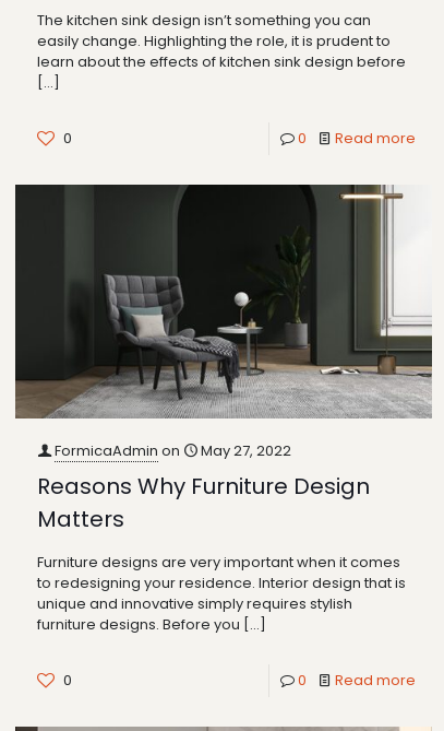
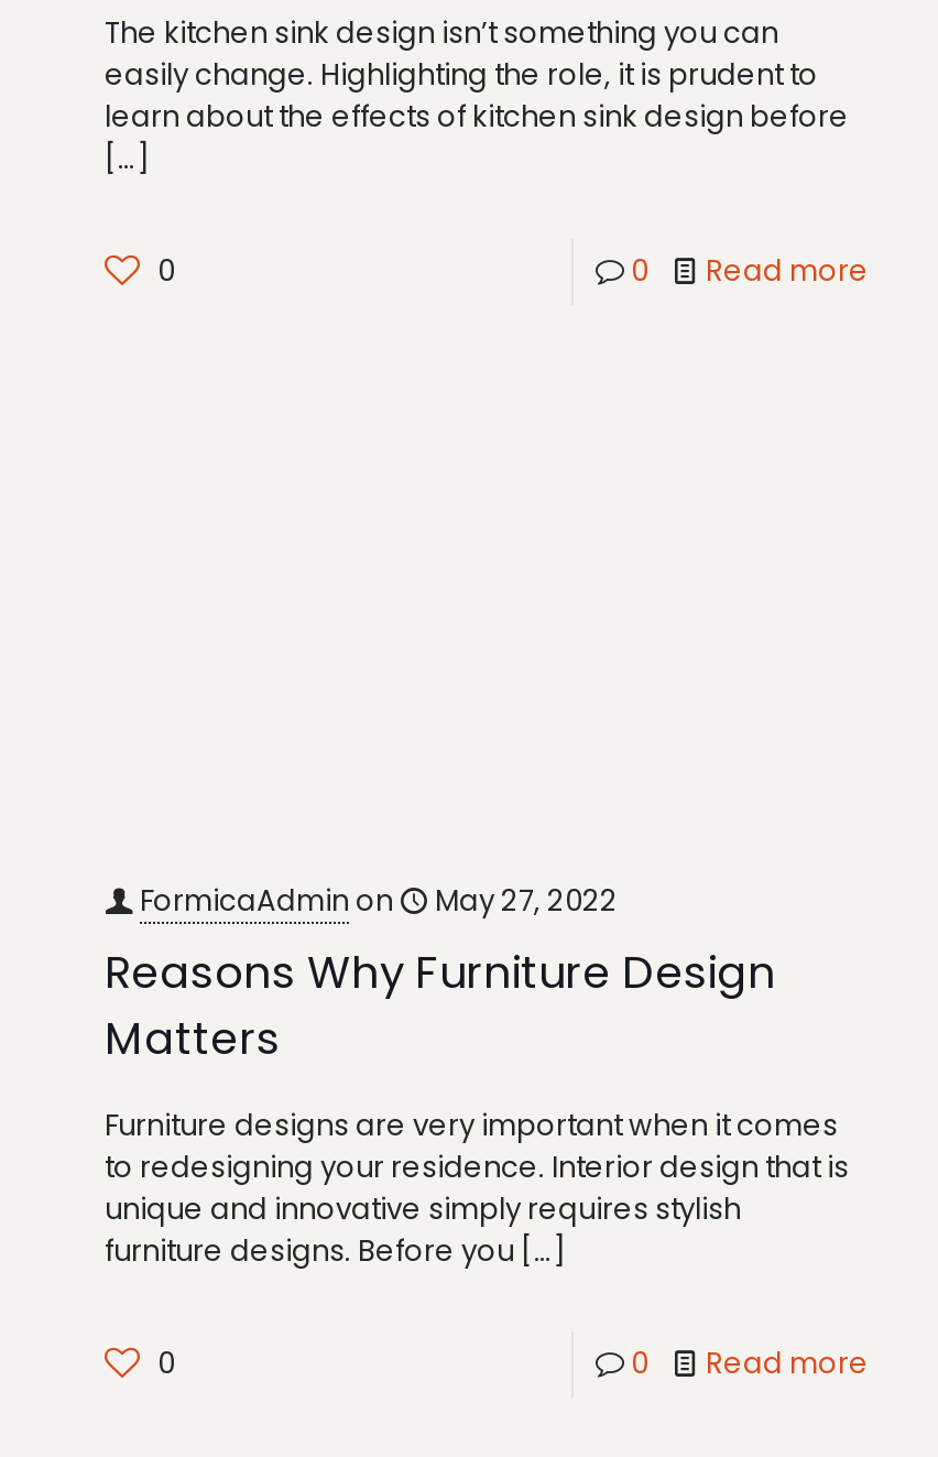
- [image]
